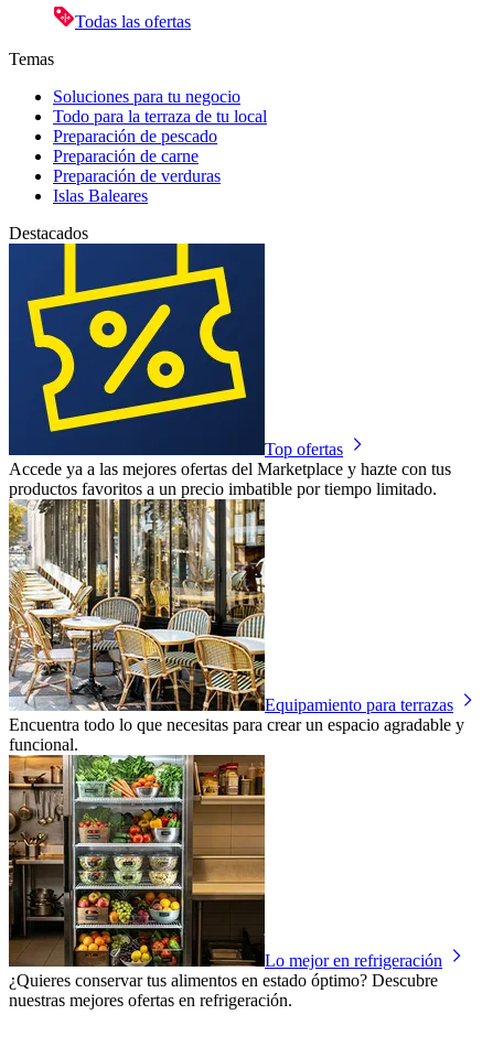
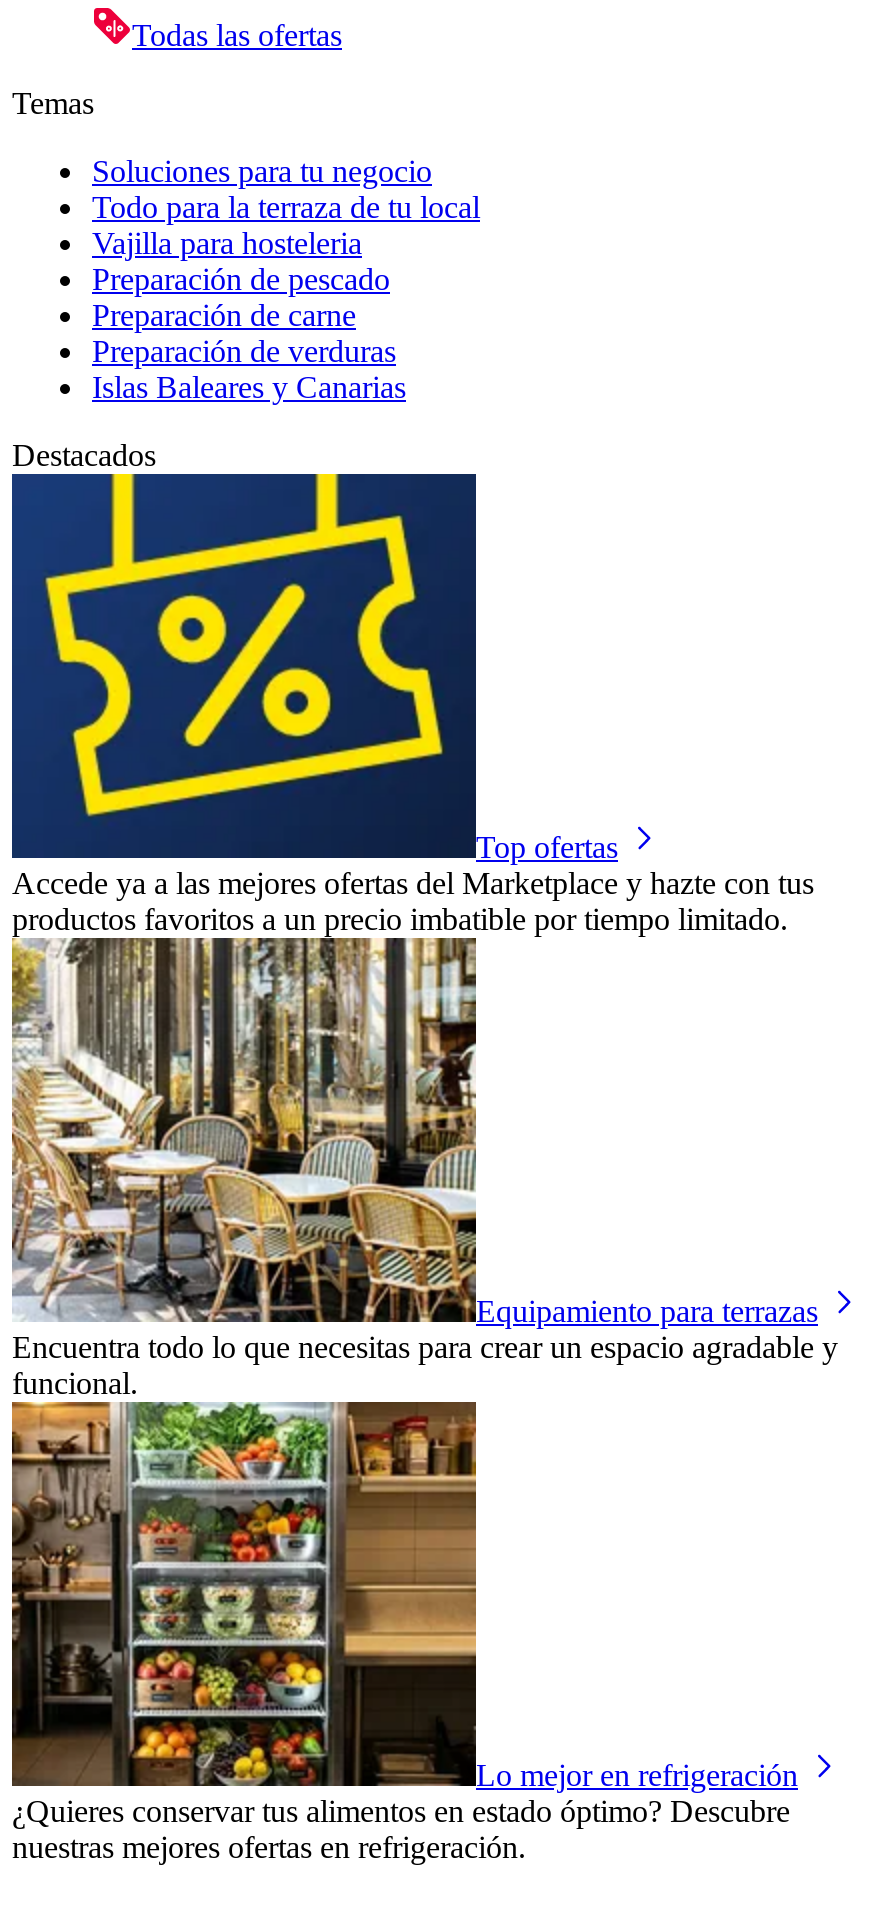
+ Vajilla para hosteleria

- Islas Baleares
+ Islas Baleares y Canarias
